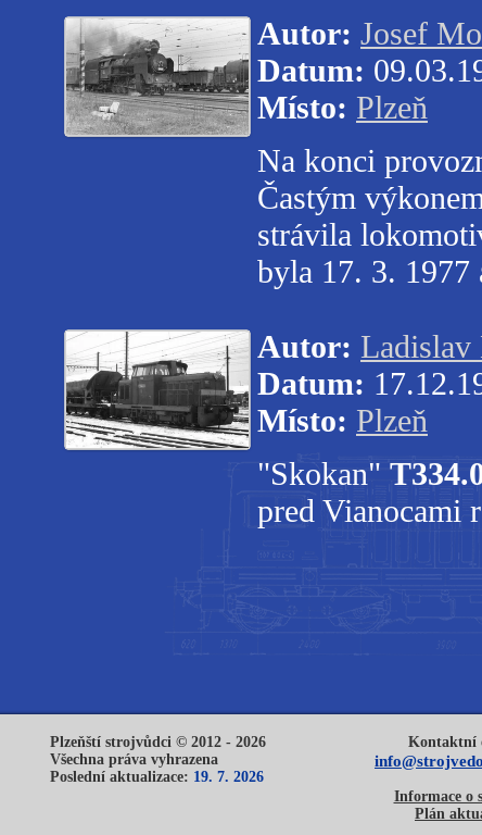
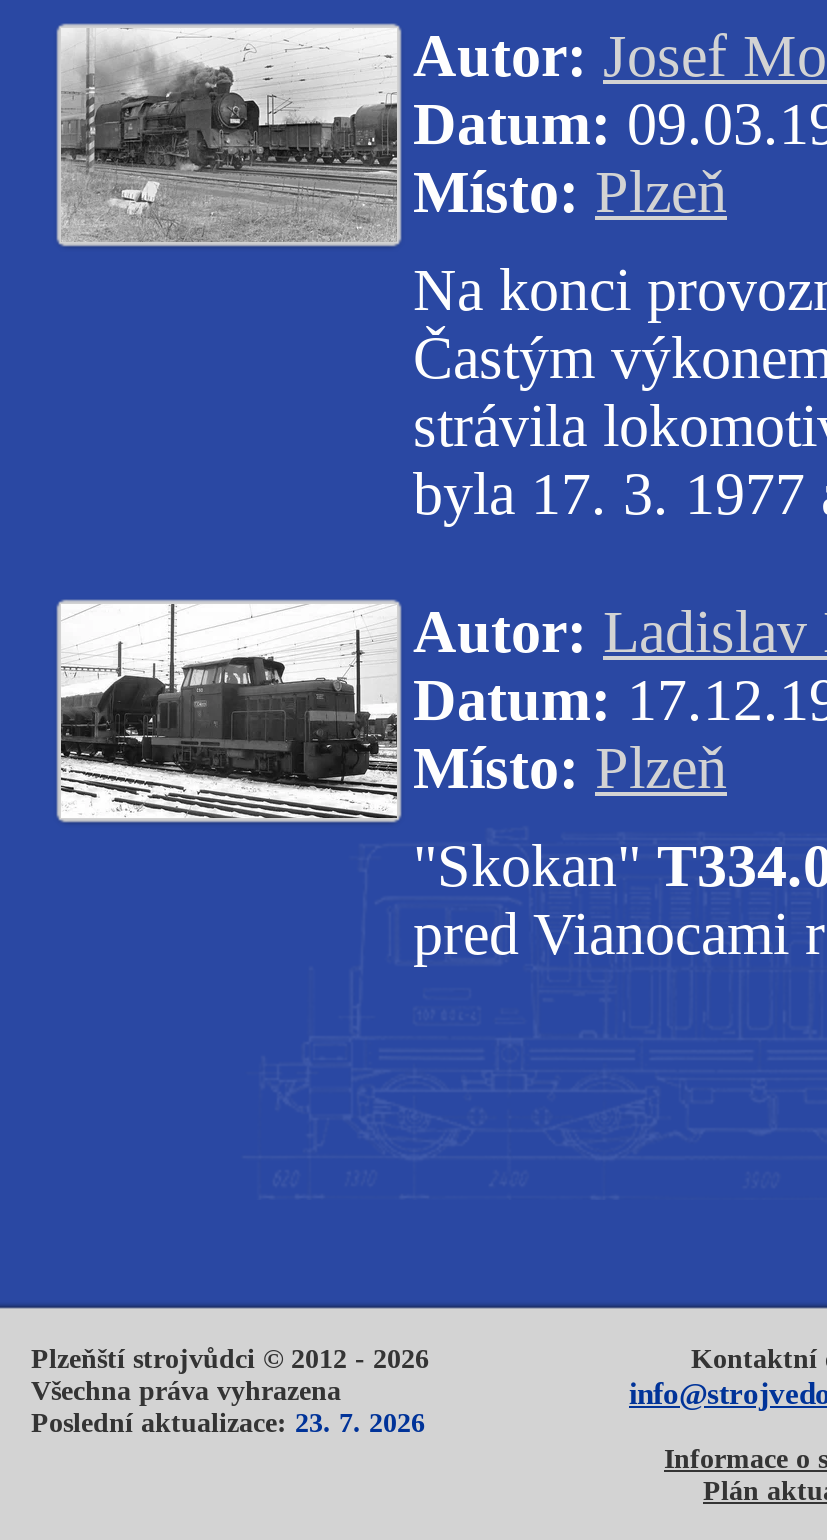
- Poslední aktualizace: 19. 7. 2026
+ Poslední aktualizace: 23. 7. 2026
